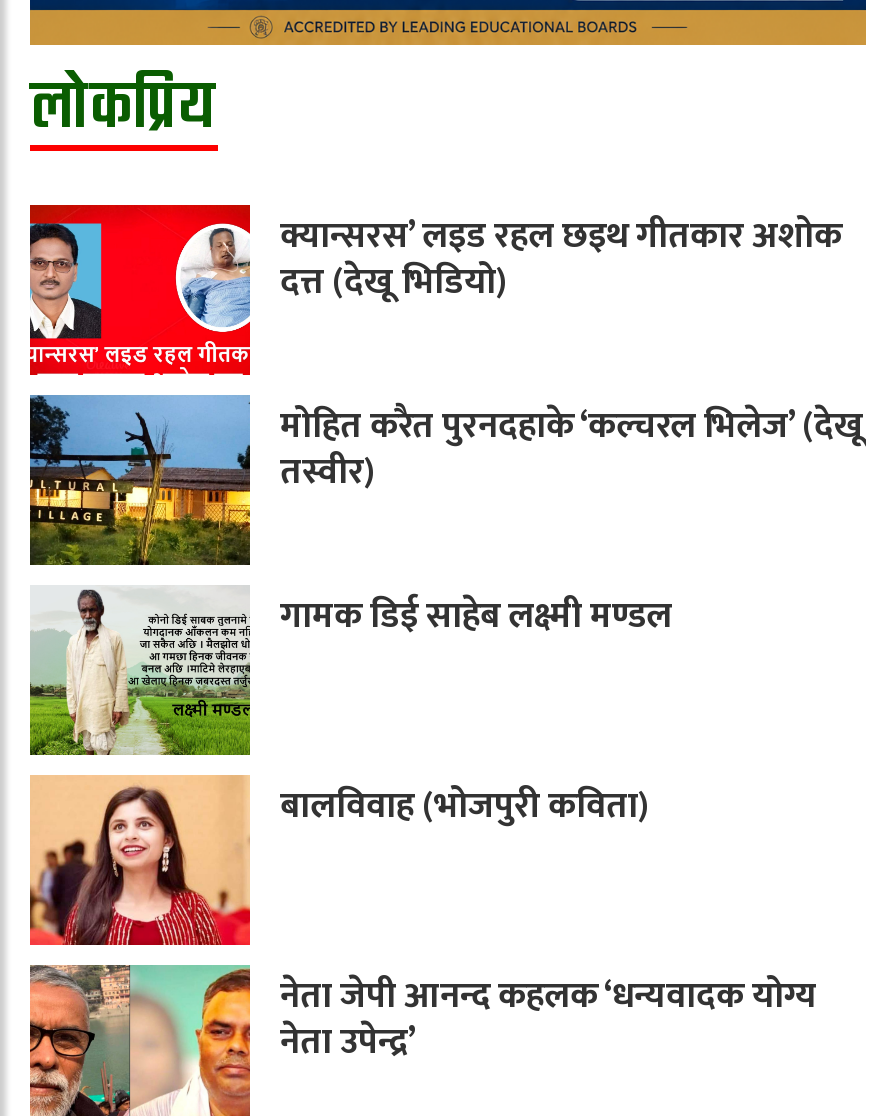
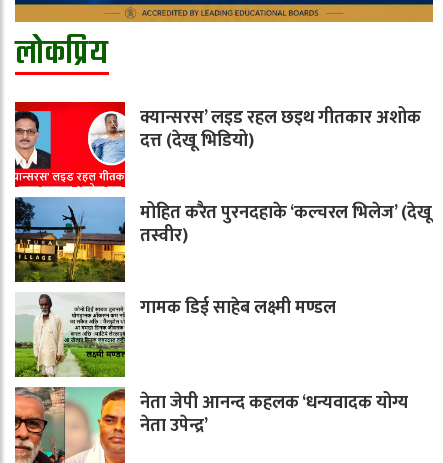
- [image]
- बालविवाह (भोजपुरी कविता)
